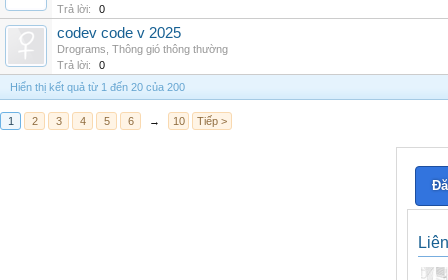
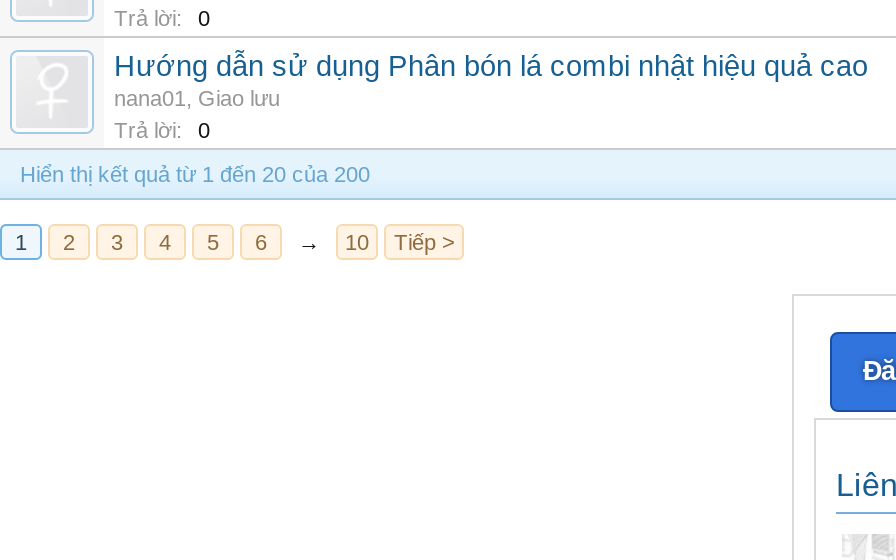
- codev code v 2025
- Drograms, Thông gió thông thường
+ Hướng dẫn sử dụng Phân bón lá combi nhật hiệu quả cao
+ nana01, Giao lưu
